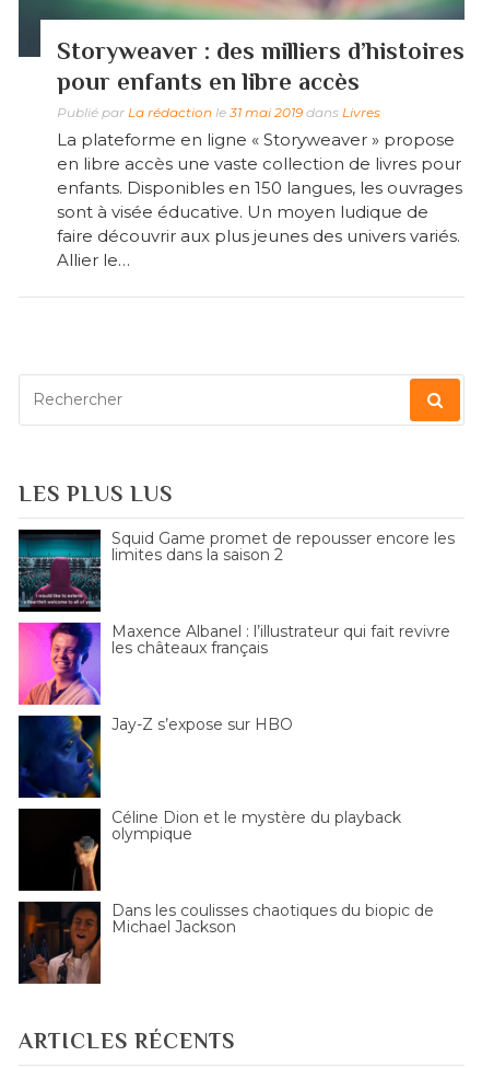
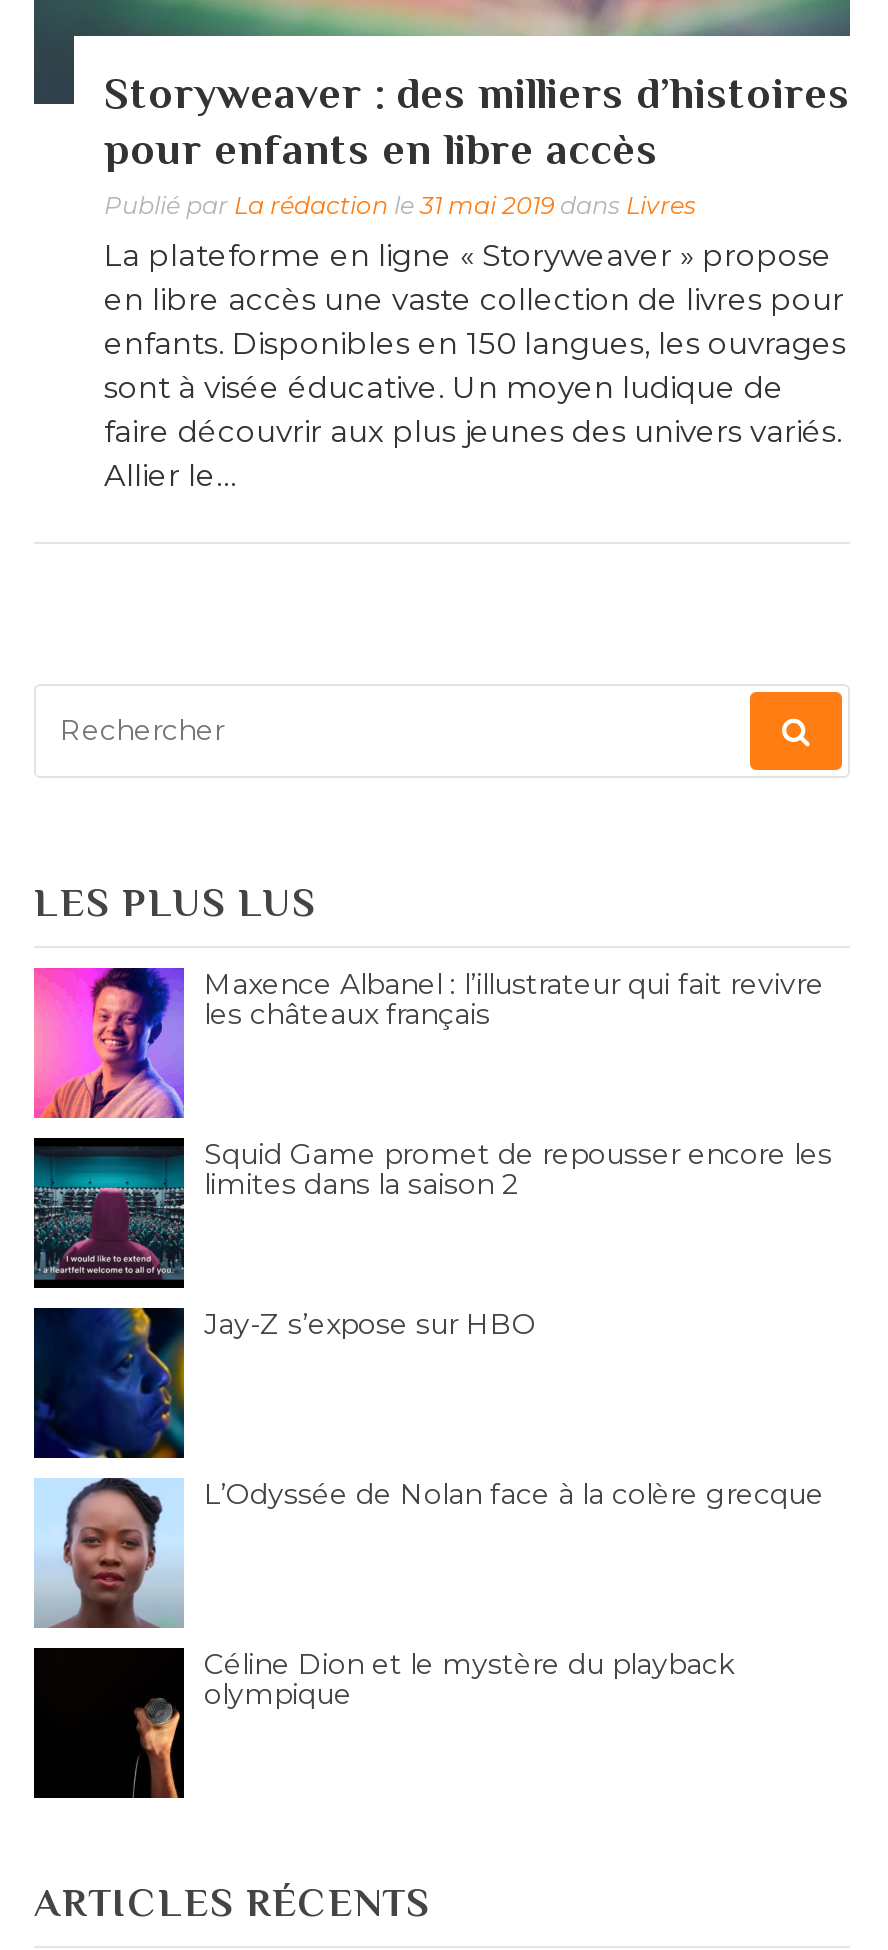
moved down: [image] | Squid Game promet de repousser encore les | limites dans la saison 2

moved up: [image] | Maxence Albanel : l’illustrateur qui fait revivre | les châteaux français

+ [image]
+ L’Odyssée de Nolan face à la colère grecque

moved down: Céline Dion et le mystère du playback | olympique

- [image]
- Dans les coulisses chaotiques du biopic de
- Michael Jackson
